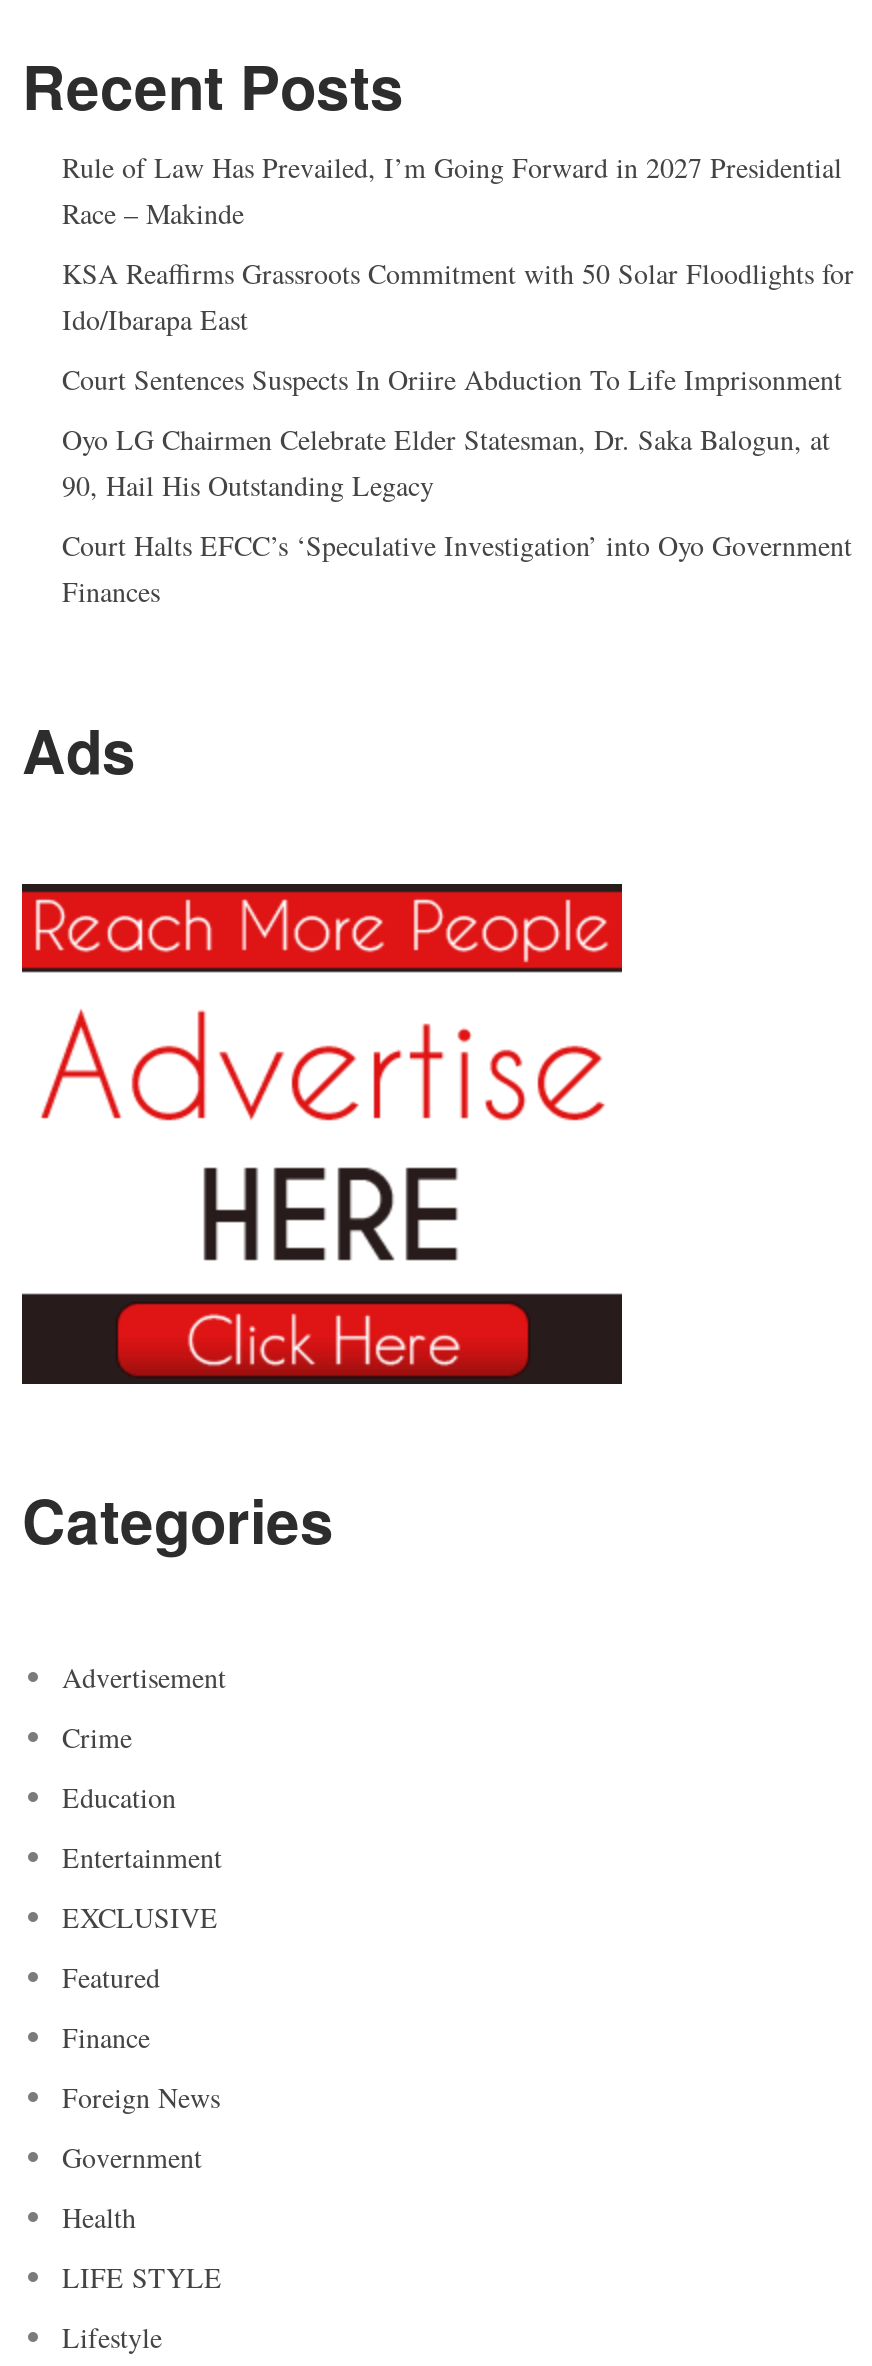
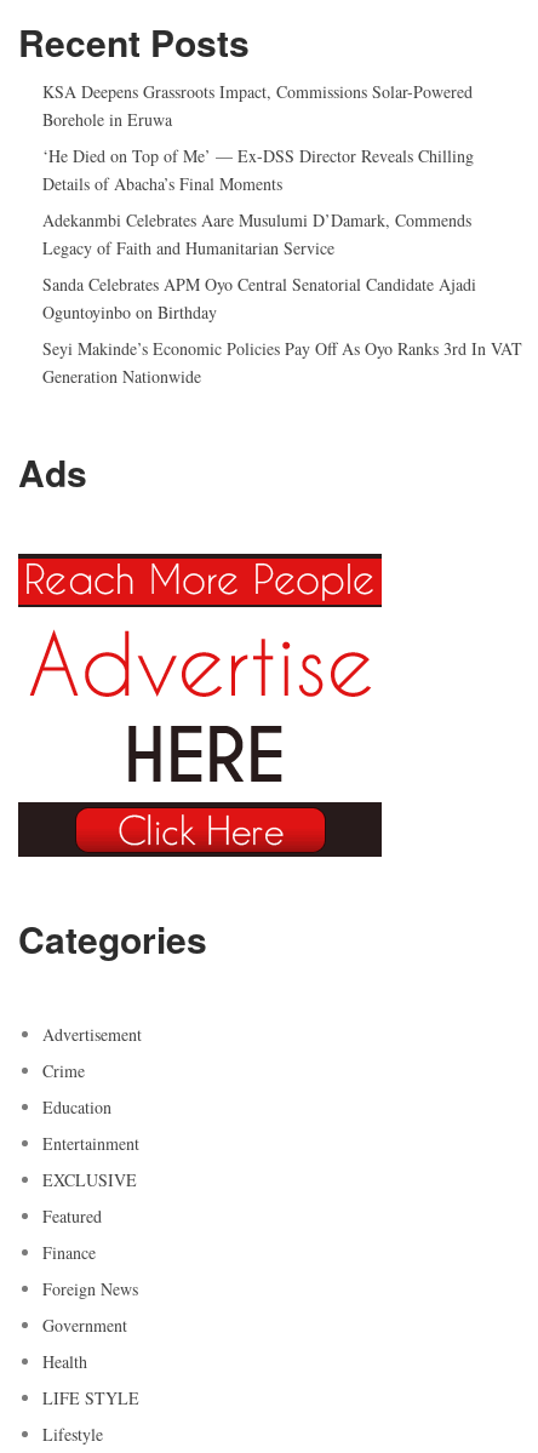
- Rule of Law Has Prevailed, I’m Going Forward in 2027 Presidential
- Race – Makinde
+ KSA Deepens Grassroots Impact, Commissions Solar-Powered
+ Borehole in Eruwa

- KSA Reaffirms Grassroots Commitment with 50 Solar Floodlights for
- Ido/Ibarapa East
+ ‘He Died on Top of Me’ — Ex-DSS Director Reveals Chilling
+ Details of Abacha’s Final Moments

- Court Sentences Suspects In Oriire Abduction To Life Imprisonment
+ Adekanmbi Celebrates Aare Musulumi D’Damark, Commends
+ Legacy of Faith and Humanitarian Service

- Oyo LG Chairmen Celebrate Elder Statesman, Dr. Saka Balogun, at
- 90, Hail His Outstanding Legacy
+ Sanda Celebrates APM Oyo Central Senatorial Candidate Ajadi
+ Oguntoyinbo on Birthday

- Court Halts EFCC’s ‘Speculative Investigation’ into Oyo Government
- Finances
+ Seyi Makinde’s Economic Policies Pay Off As Oyo Ranks 3rd In VAT
+ Generation Nationwide
